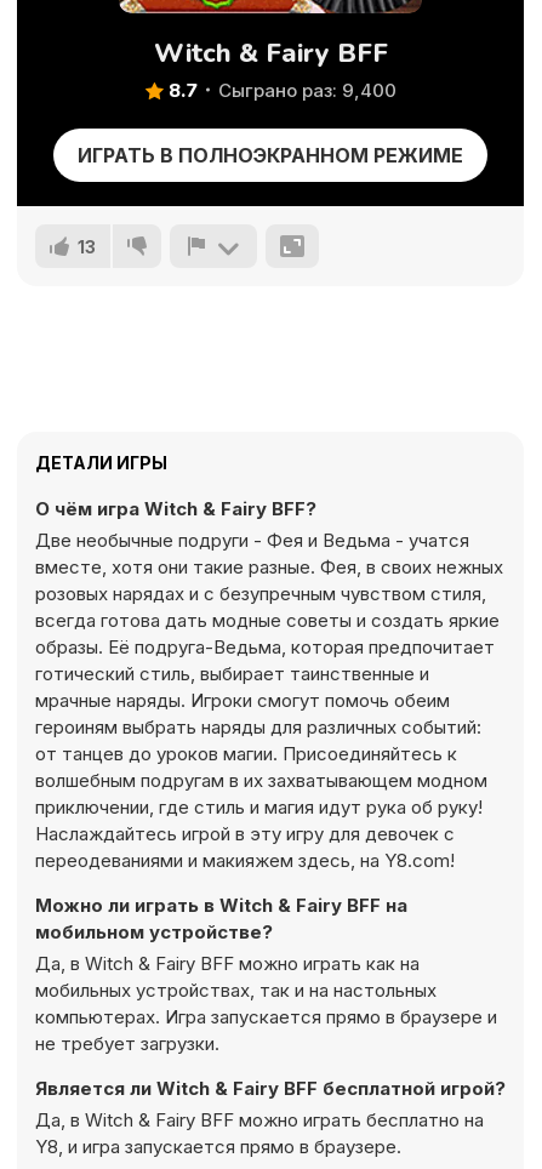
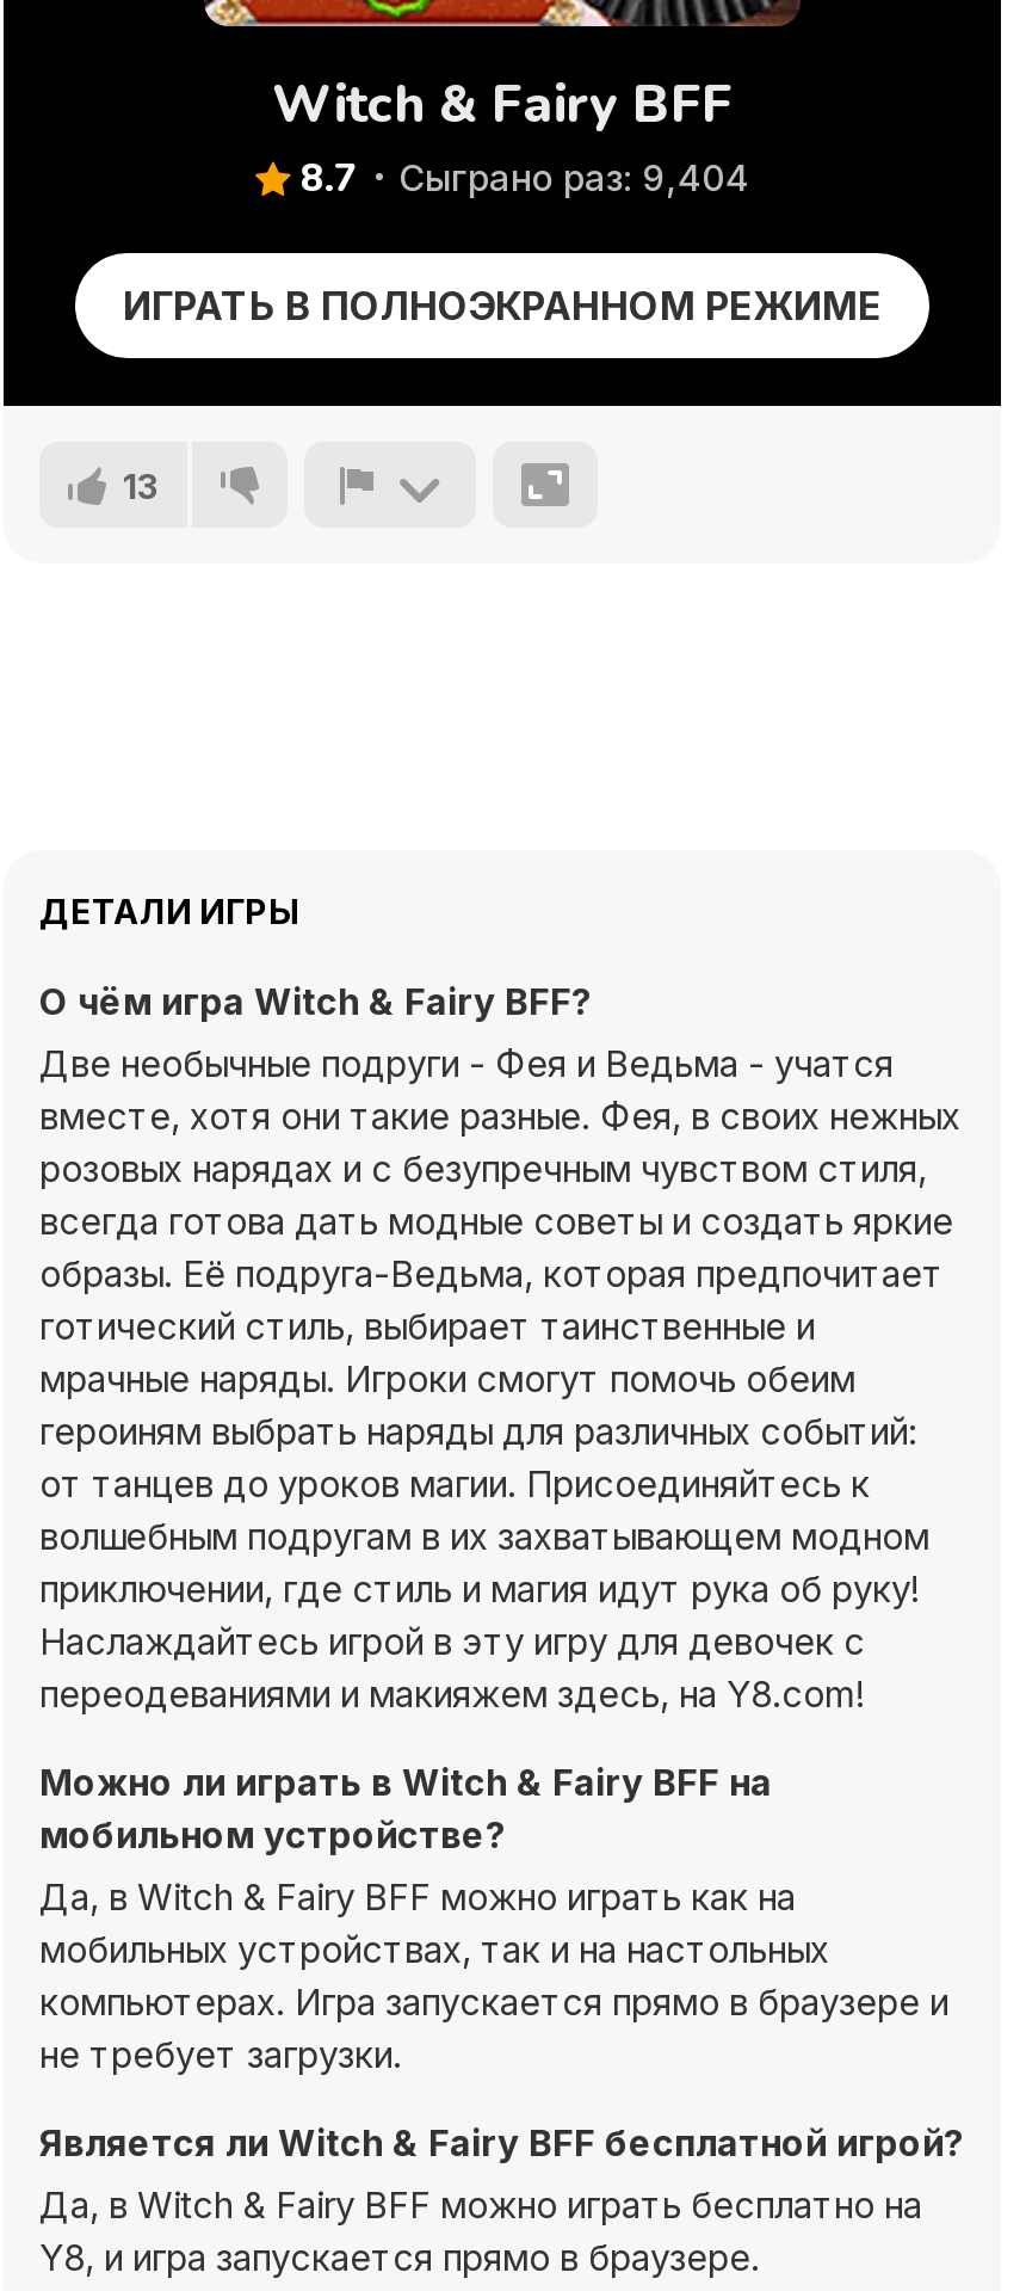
- 8.7 Сыграно раз: 9,400
+ 8.7 Сыграно раз: 9,404
